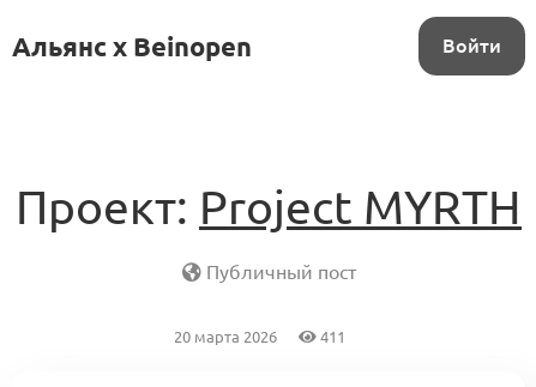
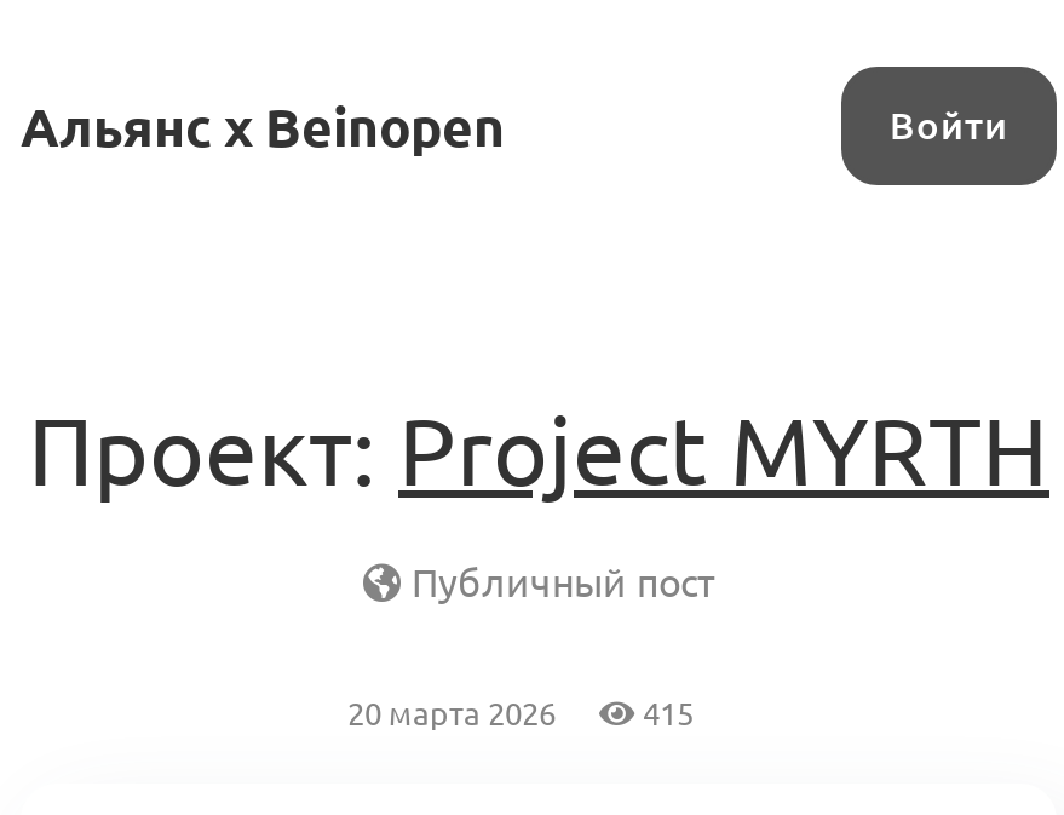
- 411
+ 415
